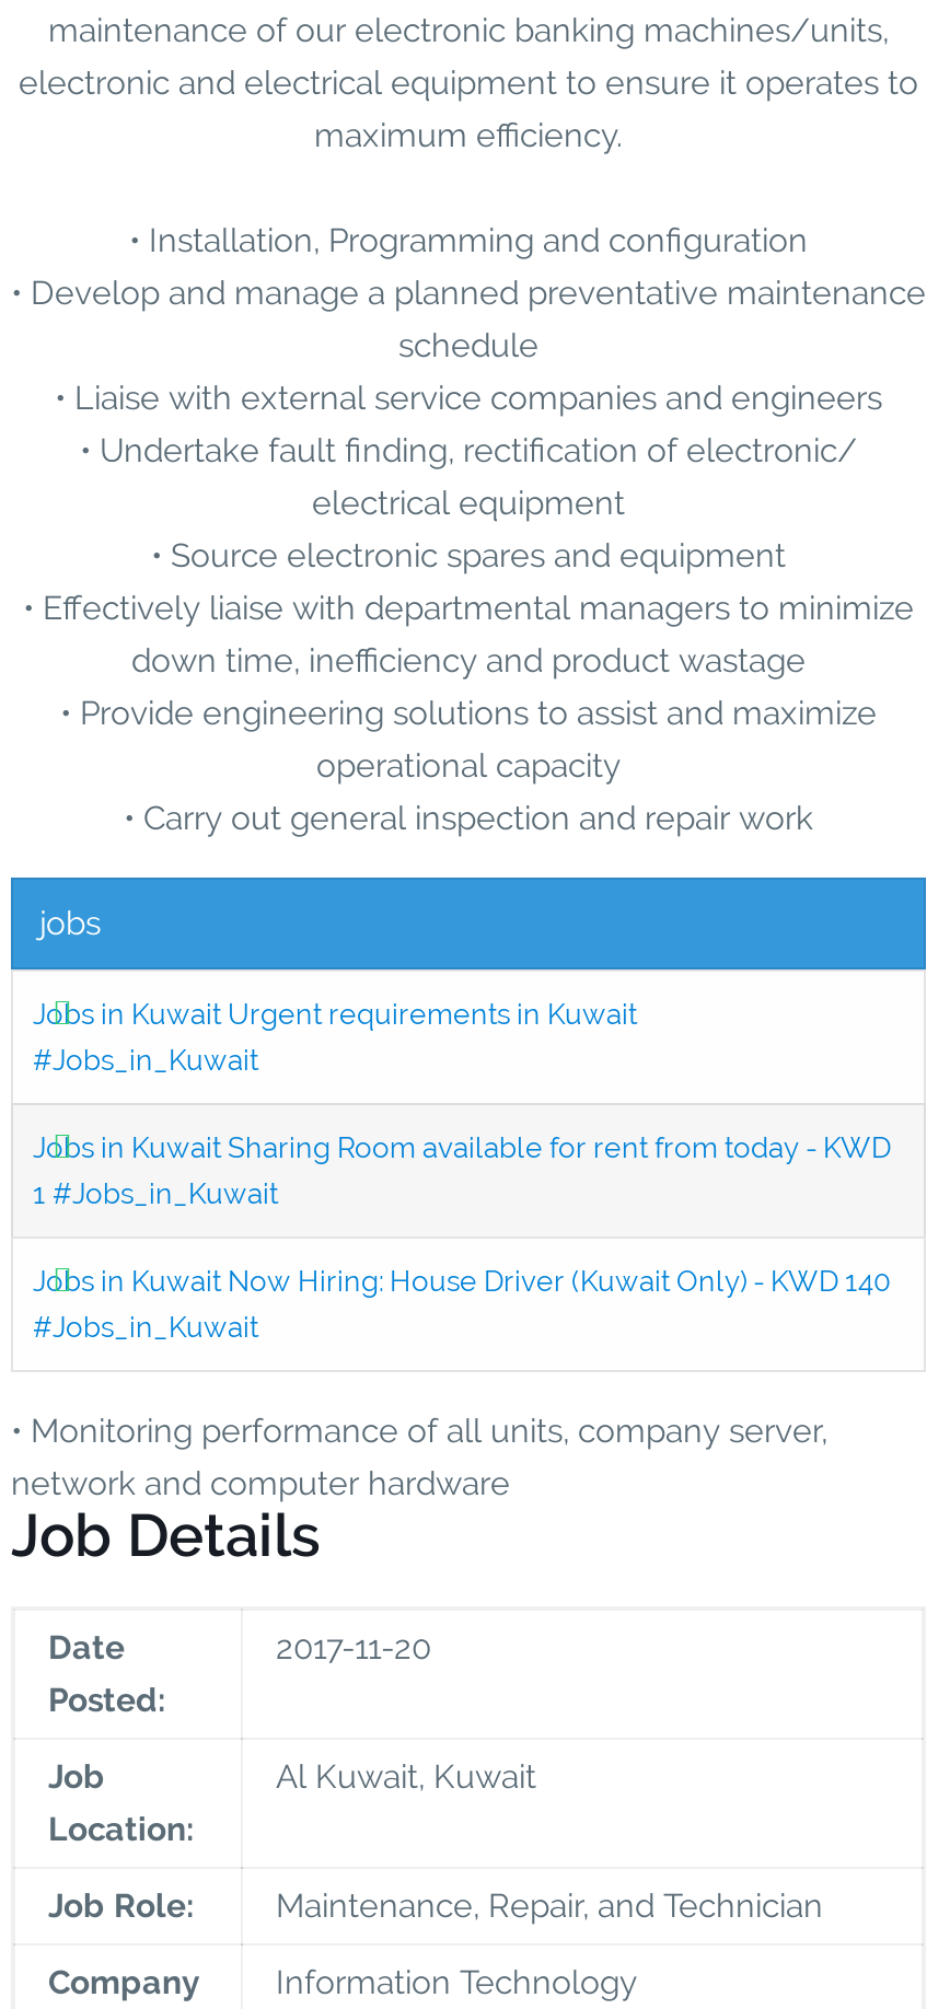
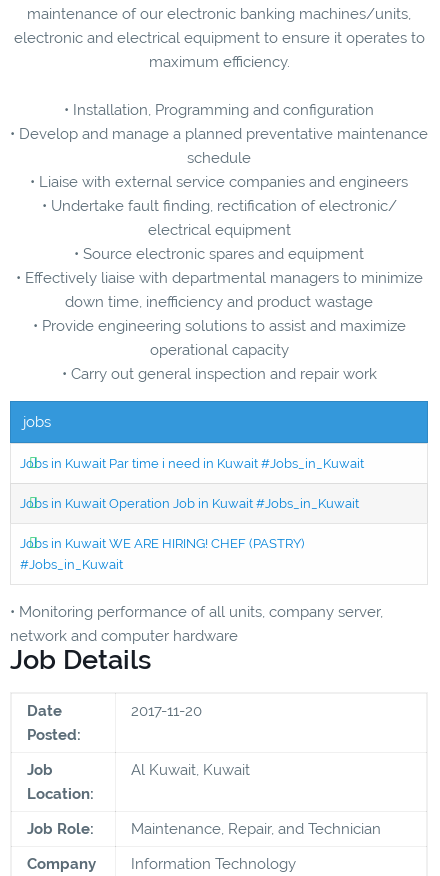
- Jobs in Kuwait Urgent requirements in Kuwait
- #Jobs_in_Kuwait
+ Jobs in Kuwait Par time i need in Kuwait #Jobs_in_Kuwait

- Jobs in Kuwait Sharing Room available for rent from today - KWD
- 1 #Jobs_in_Kuwait
+ Jobs in Kuwait Operation Job in Kuwait #Jobs_in_Kuwait

- Jobs in Kuwait Now Hiring: House Driver (Kuwait Only) - KWD 140
+ Jobs in Kuwait WE ARE HIRING! CHEF (PASTRY)
